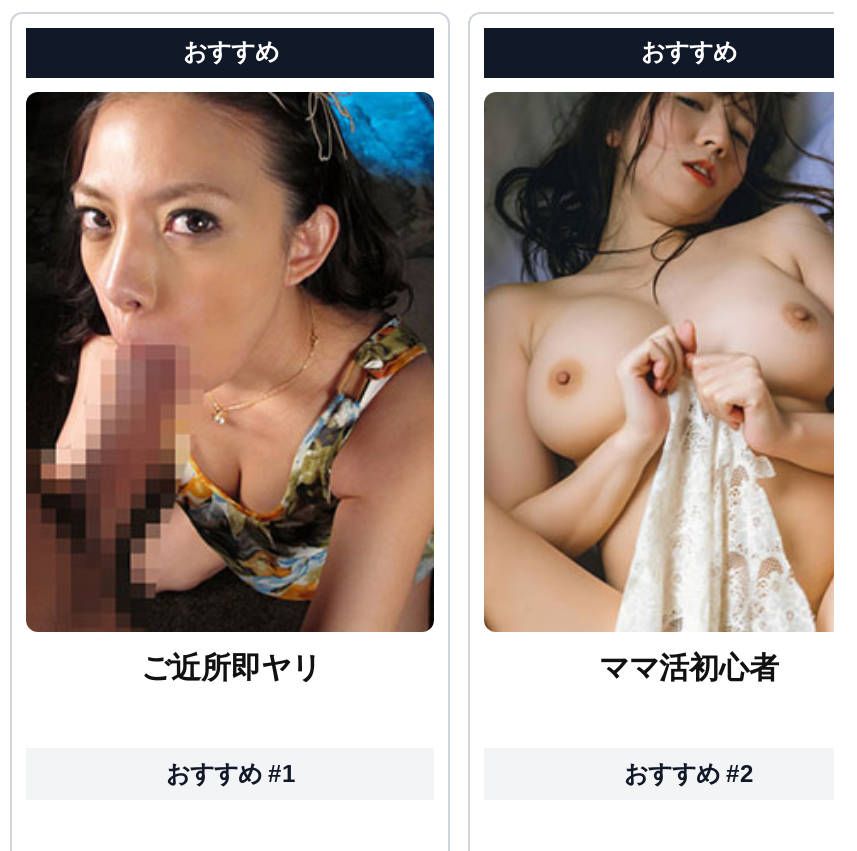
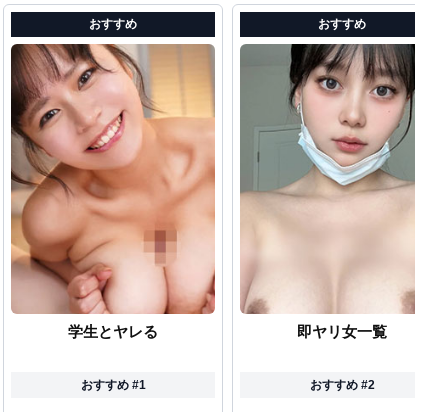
- [image]
- ご近所即ヤリ
+ [image]
+ 学生とヤレる

- [image]
- ママ活初心者
+ [image]
+ 即ヤリ女一覧
